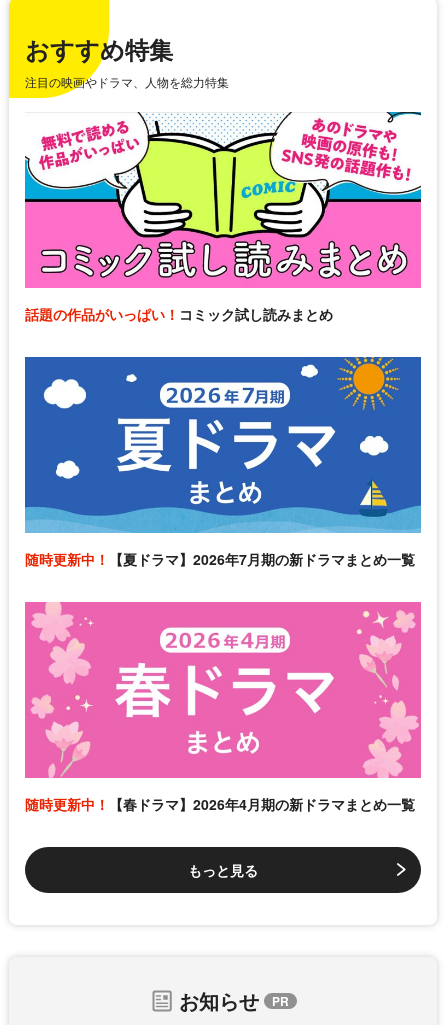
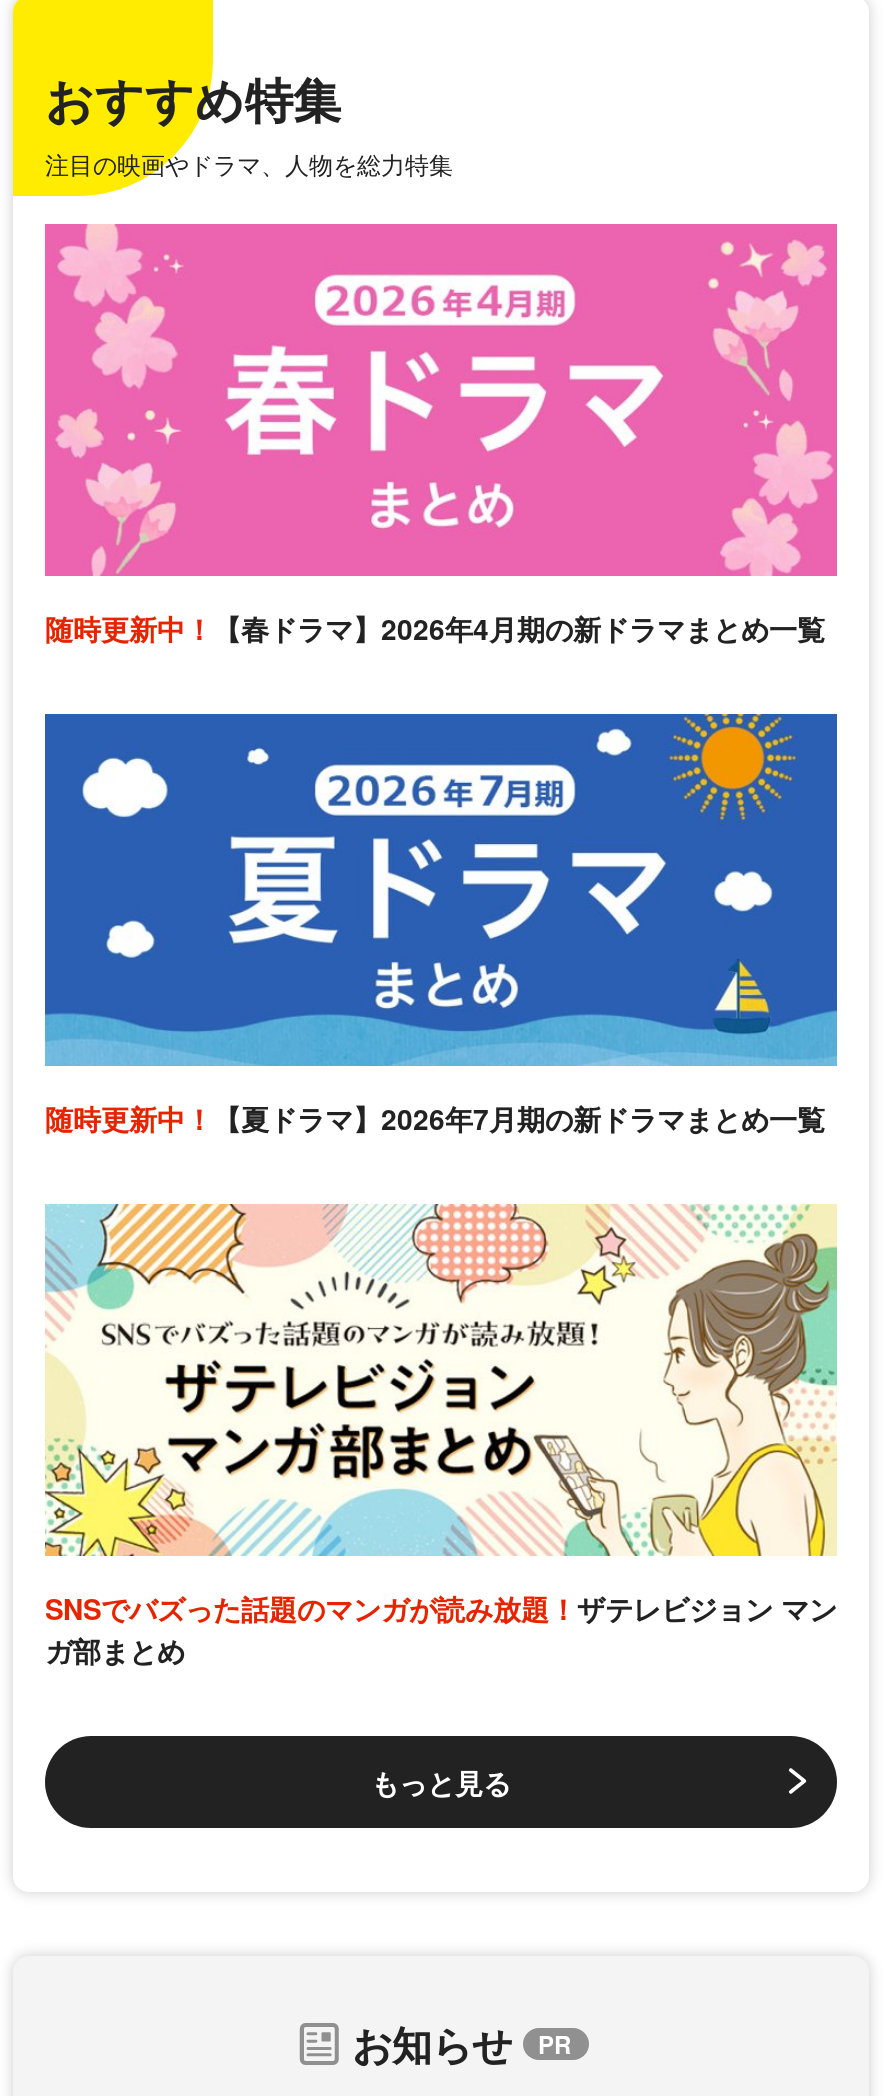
- [image]
+ [image]

- 話題の作品がいっぱい！コミック試し読みまとめ

+ SNSでバズった話題のマンガが読み放題！ザテレビジョン マン
+ ガ部まとめ

- [image]
+ [image]

moved up: 随時更新中！【春ドラマ】2026年4月期の新ドラマまとめ一覧
